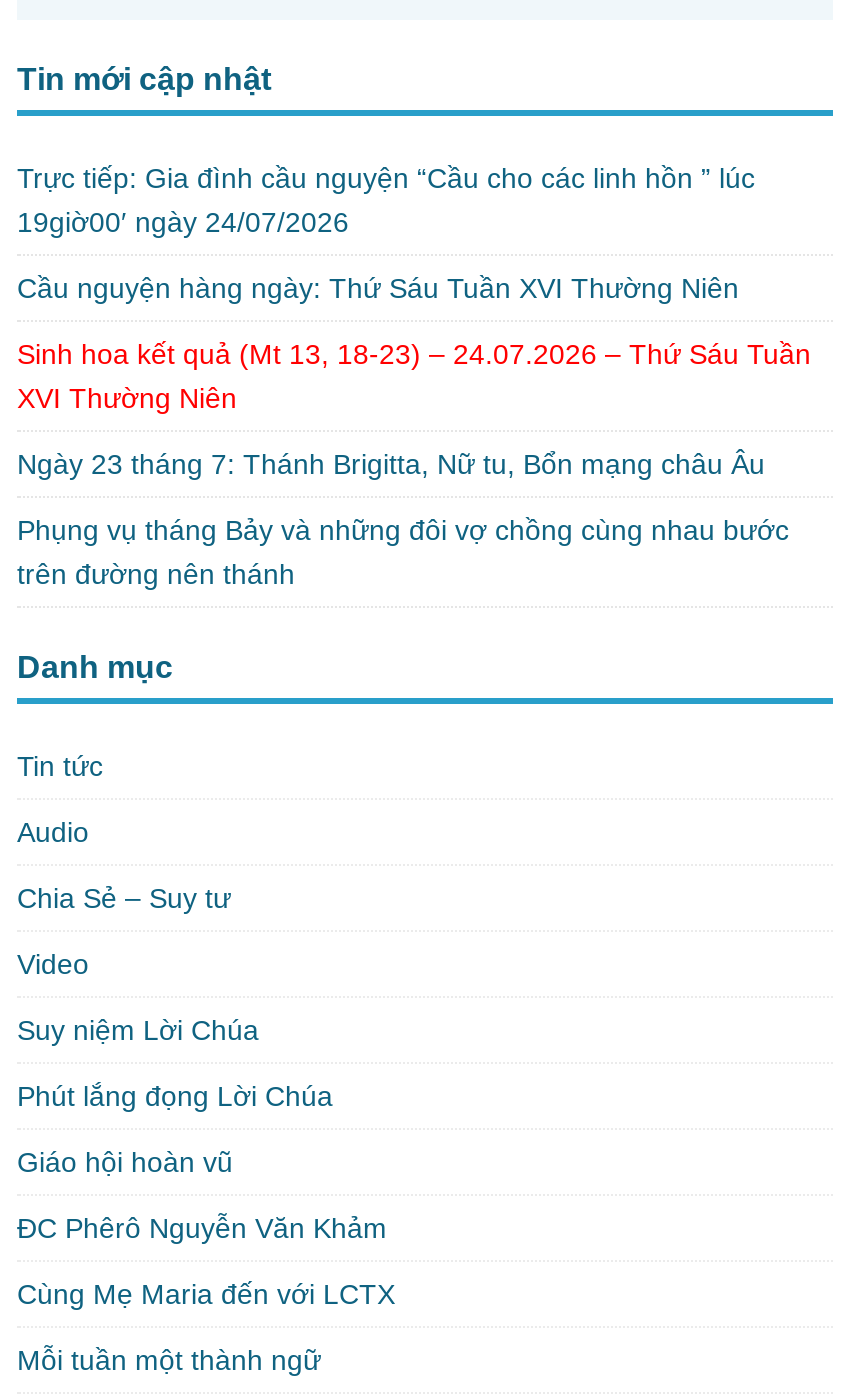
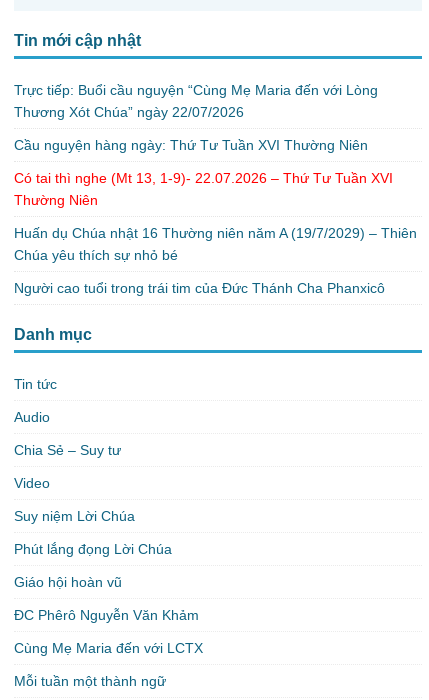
- Trực tiếp: Gia đình cầu nguyện “Cầu cho các linh hồn ” lúc
- 19giờ00′ ngày 24/07/2026
+ Trực tiếp: Buổi cầu nguyện “Cùng Mẹ Maria đến với Lòng
+ Thương Xót Chúa” ngày 22/07/2026

- Cầu nguyện hàng ngày: Thứ Sáu Tuần XVI Thường Niên
+ Cầu nguyện hàng ngày: Thứ Tư Tuần XVI Thường Niên

- Sinh hoa kết quả (Mt 13, 18-23) – 24.07.2026 – Thứ Sáu Tuần
- XVI Thường Niên
+ Có tai thì nghe (Mt 13, 1-9)- 22.07.2026 – Thứ Tư Tuần XVI
+ Thường Niên

- Ngày 23 tháng 7: Thánh Brigitta, Nữ tu, Bổn mạng châu Âu
+ Huấn dụ Chúa nhật 16 Thường niên năm A (19/7/2029) – Thiên
+ Chúa yêu thích sự nhỏ bé

- Phụng vụ tháng Bảy và những đôi vợ chồng cùng nhau bước
- trên đường nên thánh
+ Người cao tuổi trong trái tim của Đức Thánh Cha Phanxicô
